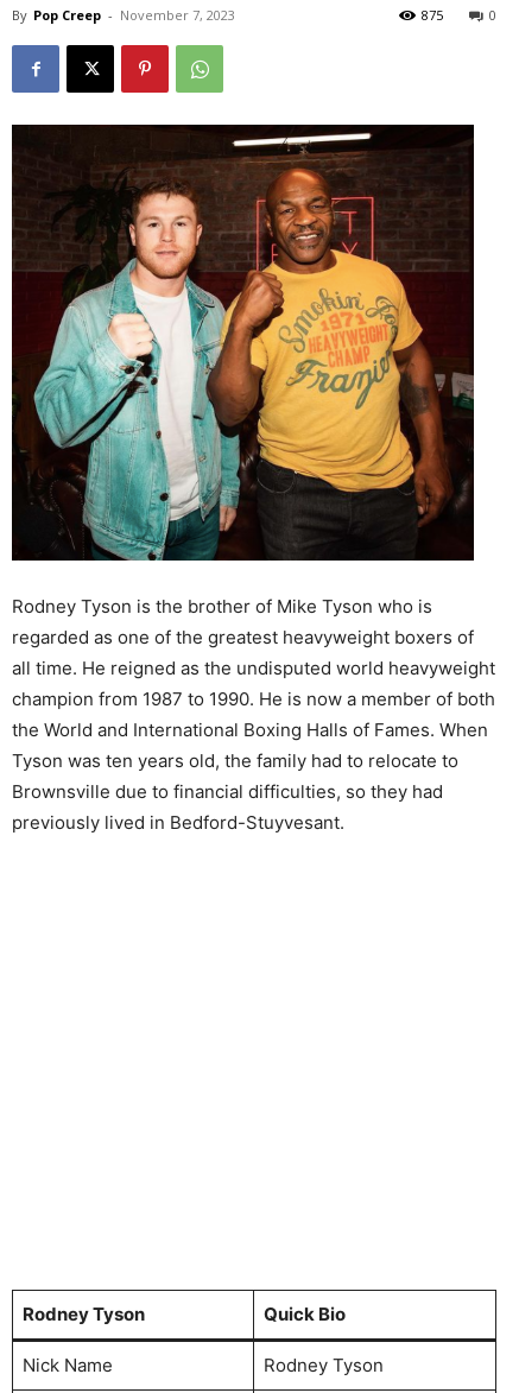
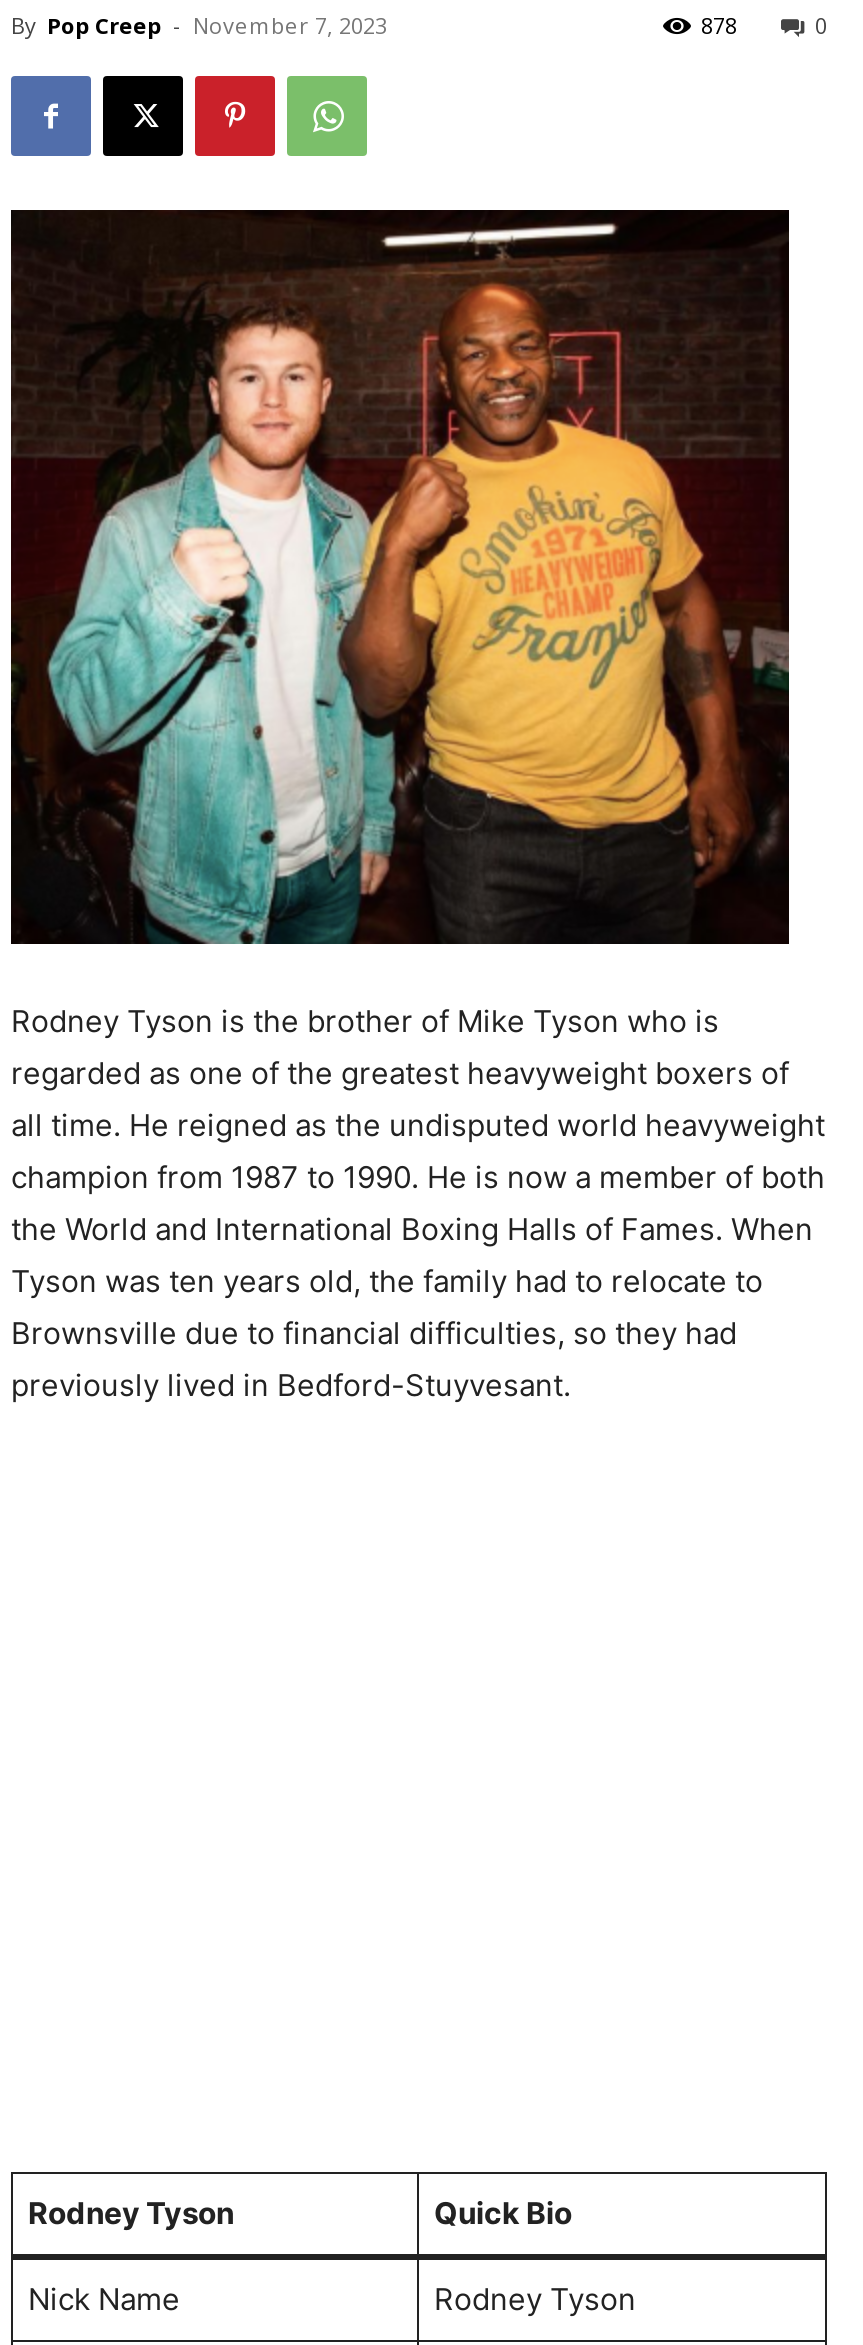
- 875
+ 878
